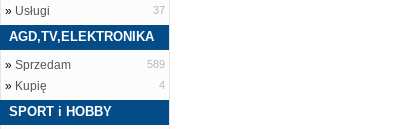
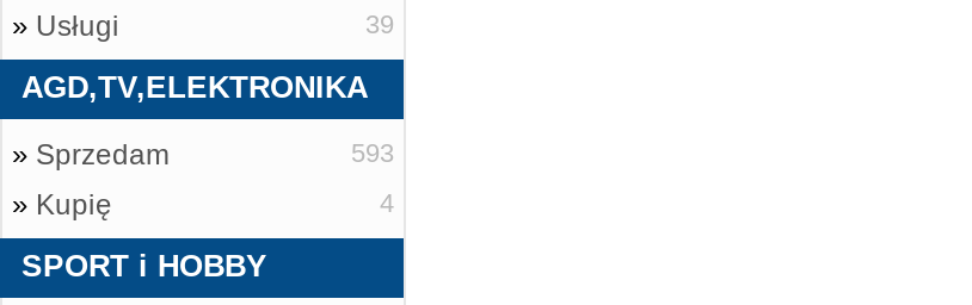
- 37
+ 39

- 589
+ 593
